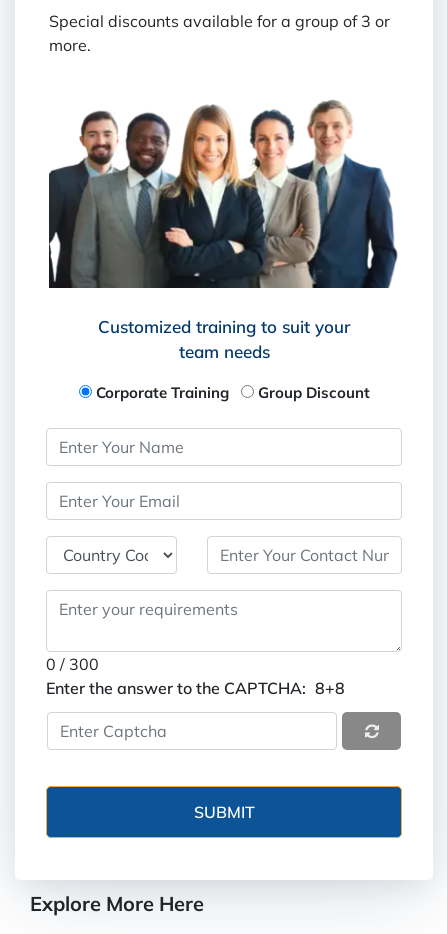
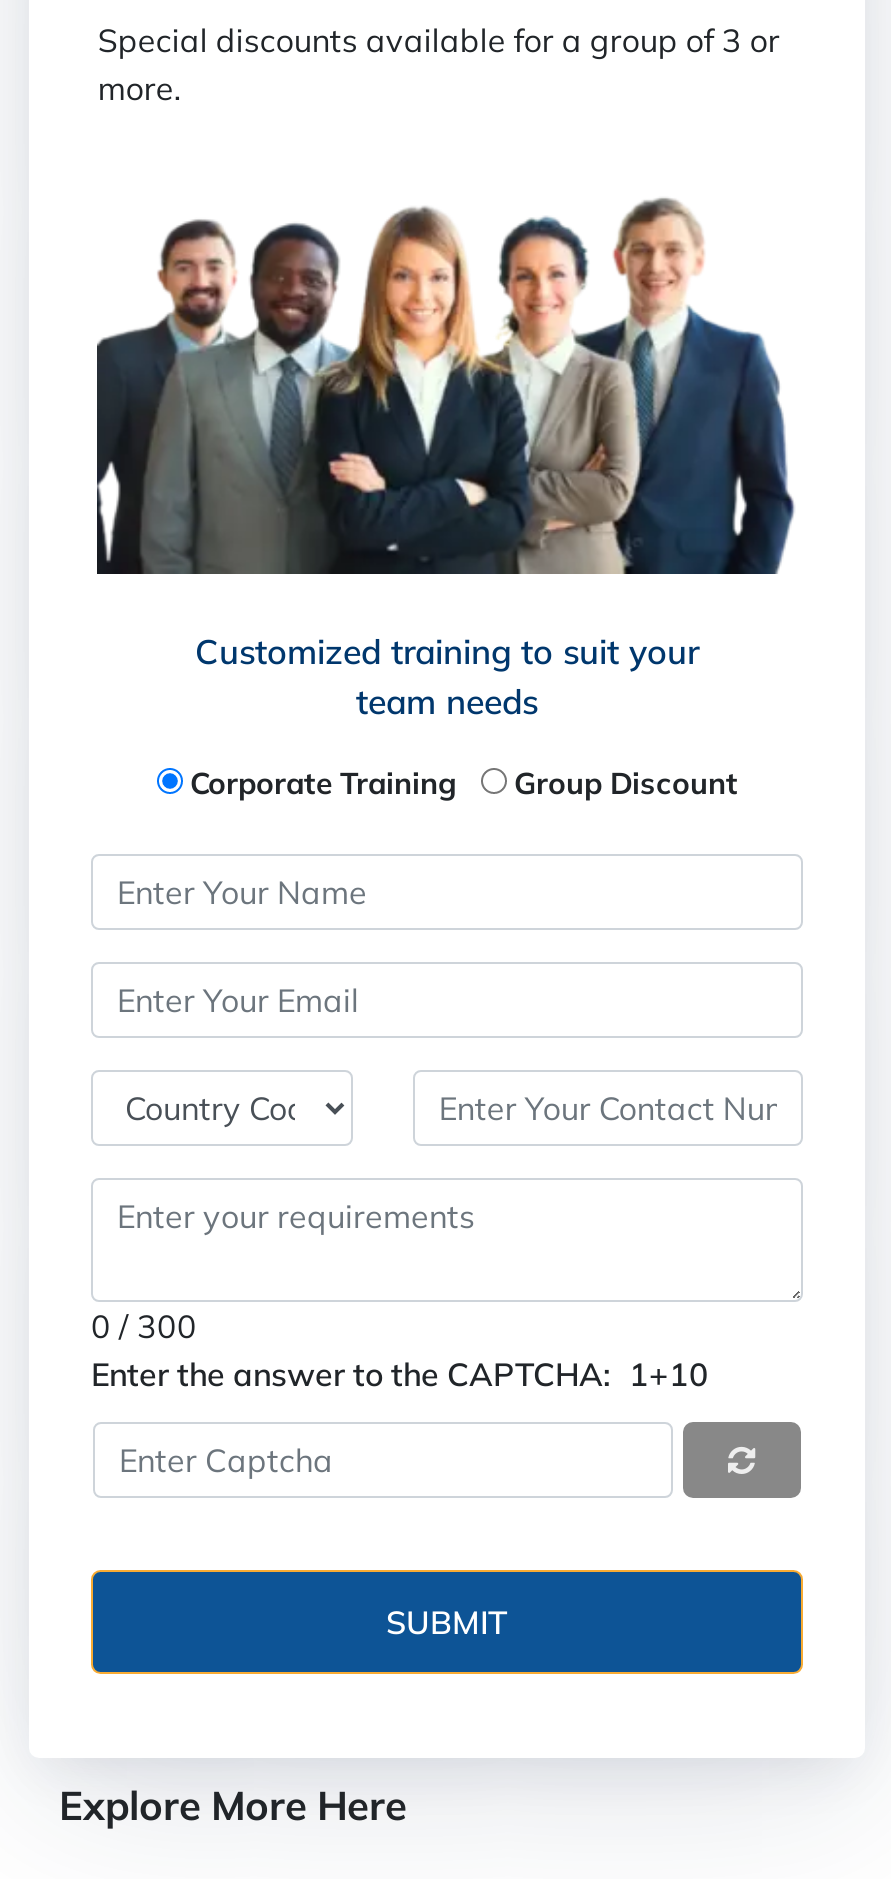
- Enter the answer to the CAPTCHA: 8+8
+ Enter the answer to the CAPTCHA: 1+10
